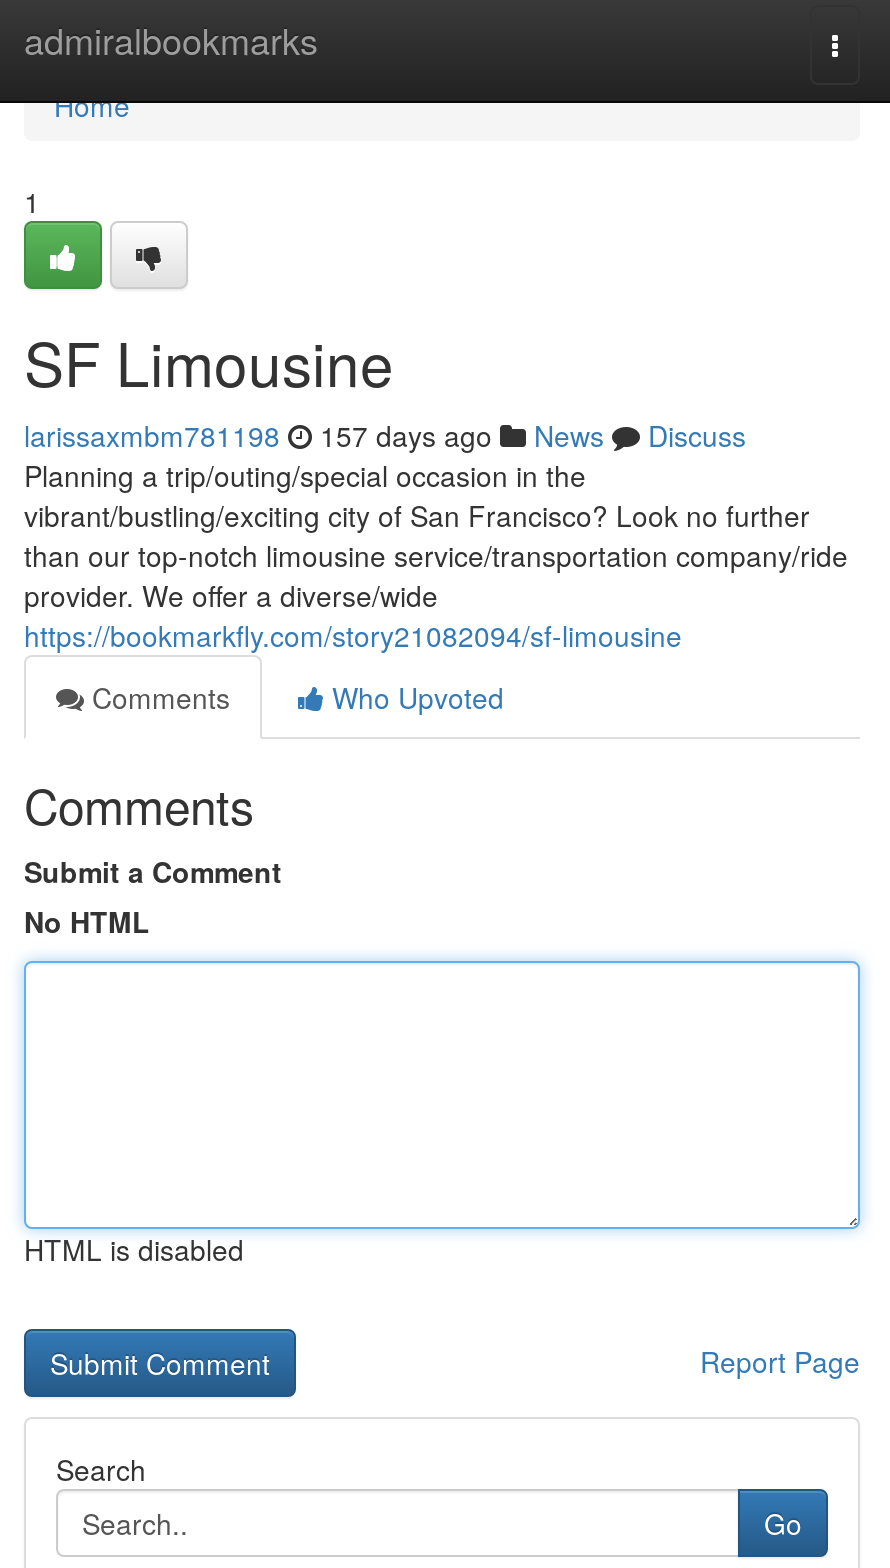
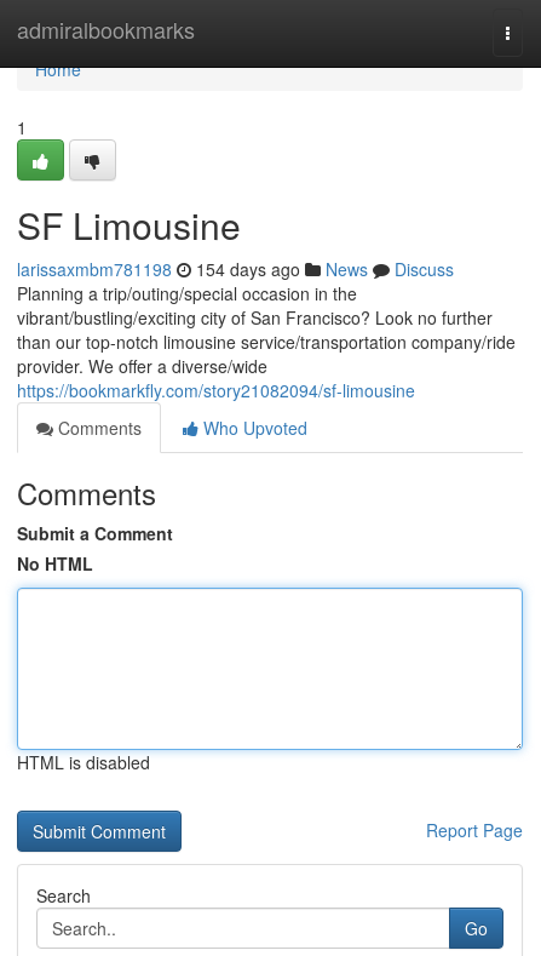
- larissaxmbm781198 157 days ago News Discuss
+ larissaxmbm781198 154 days ago News Discuss
